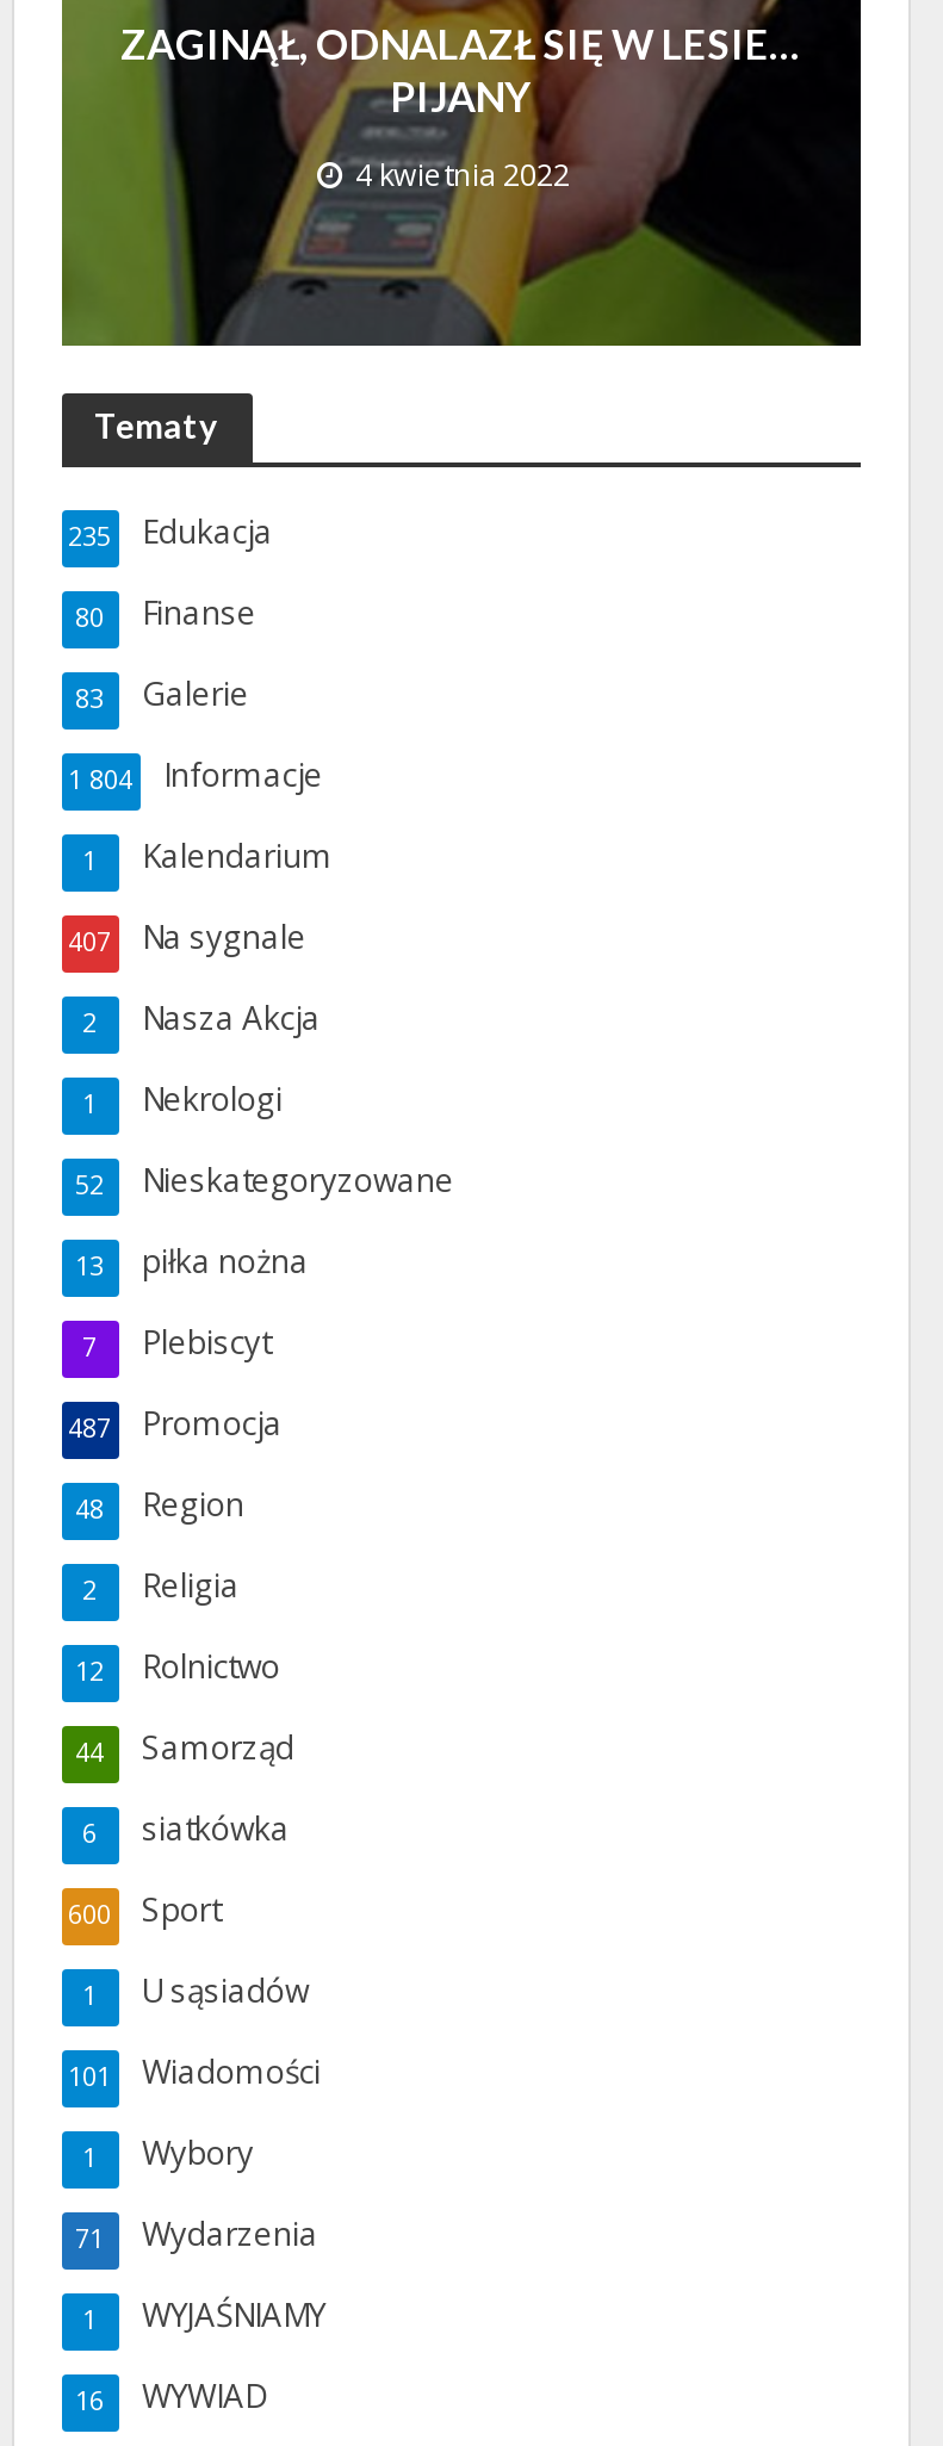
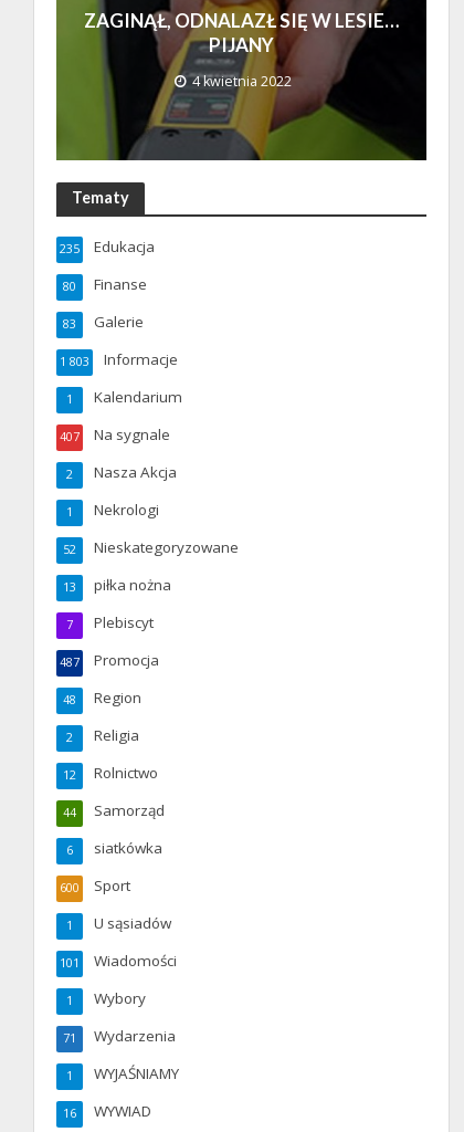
- 1 804 Informacje
+ 1 803 Informacje
